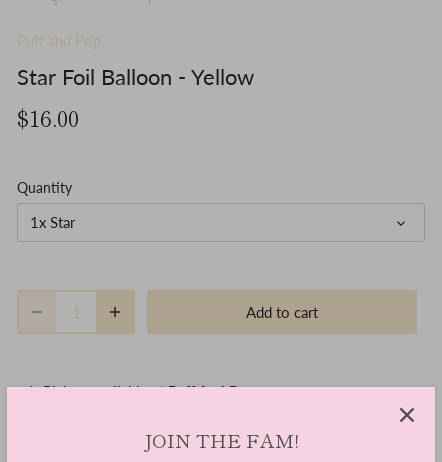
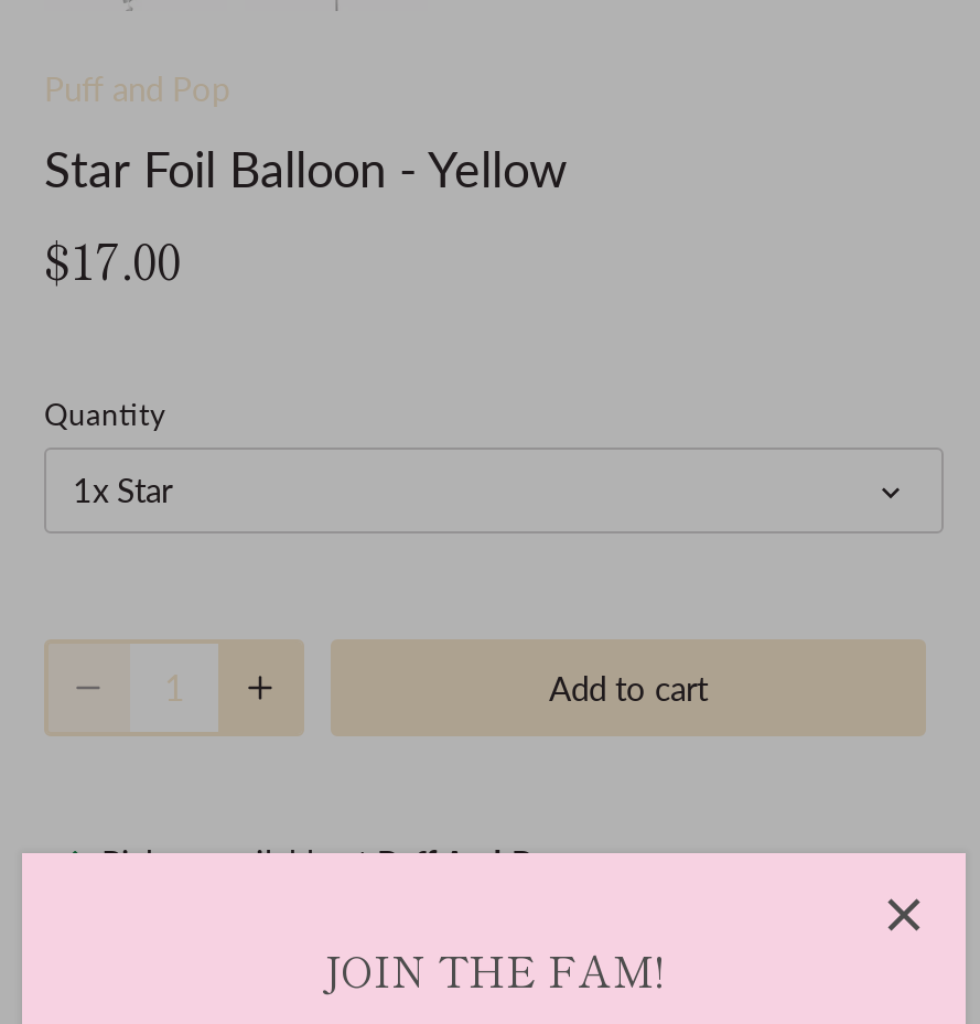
- $16.00
+ $17.00
